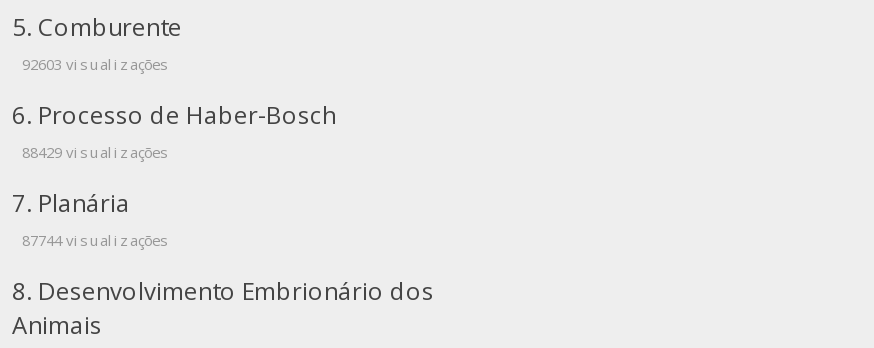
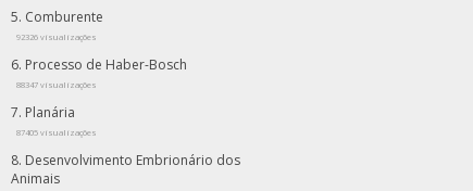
- 92603 visualizações
+ 92326 visualizações

- 88429 visualizações
+ 88347 visualizações

- 87744 visualizações
+ 87405 visualizações
